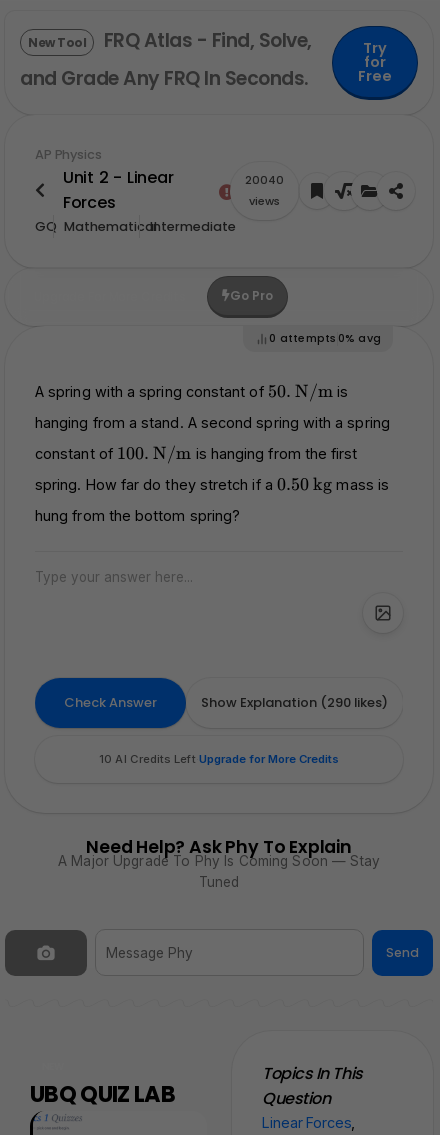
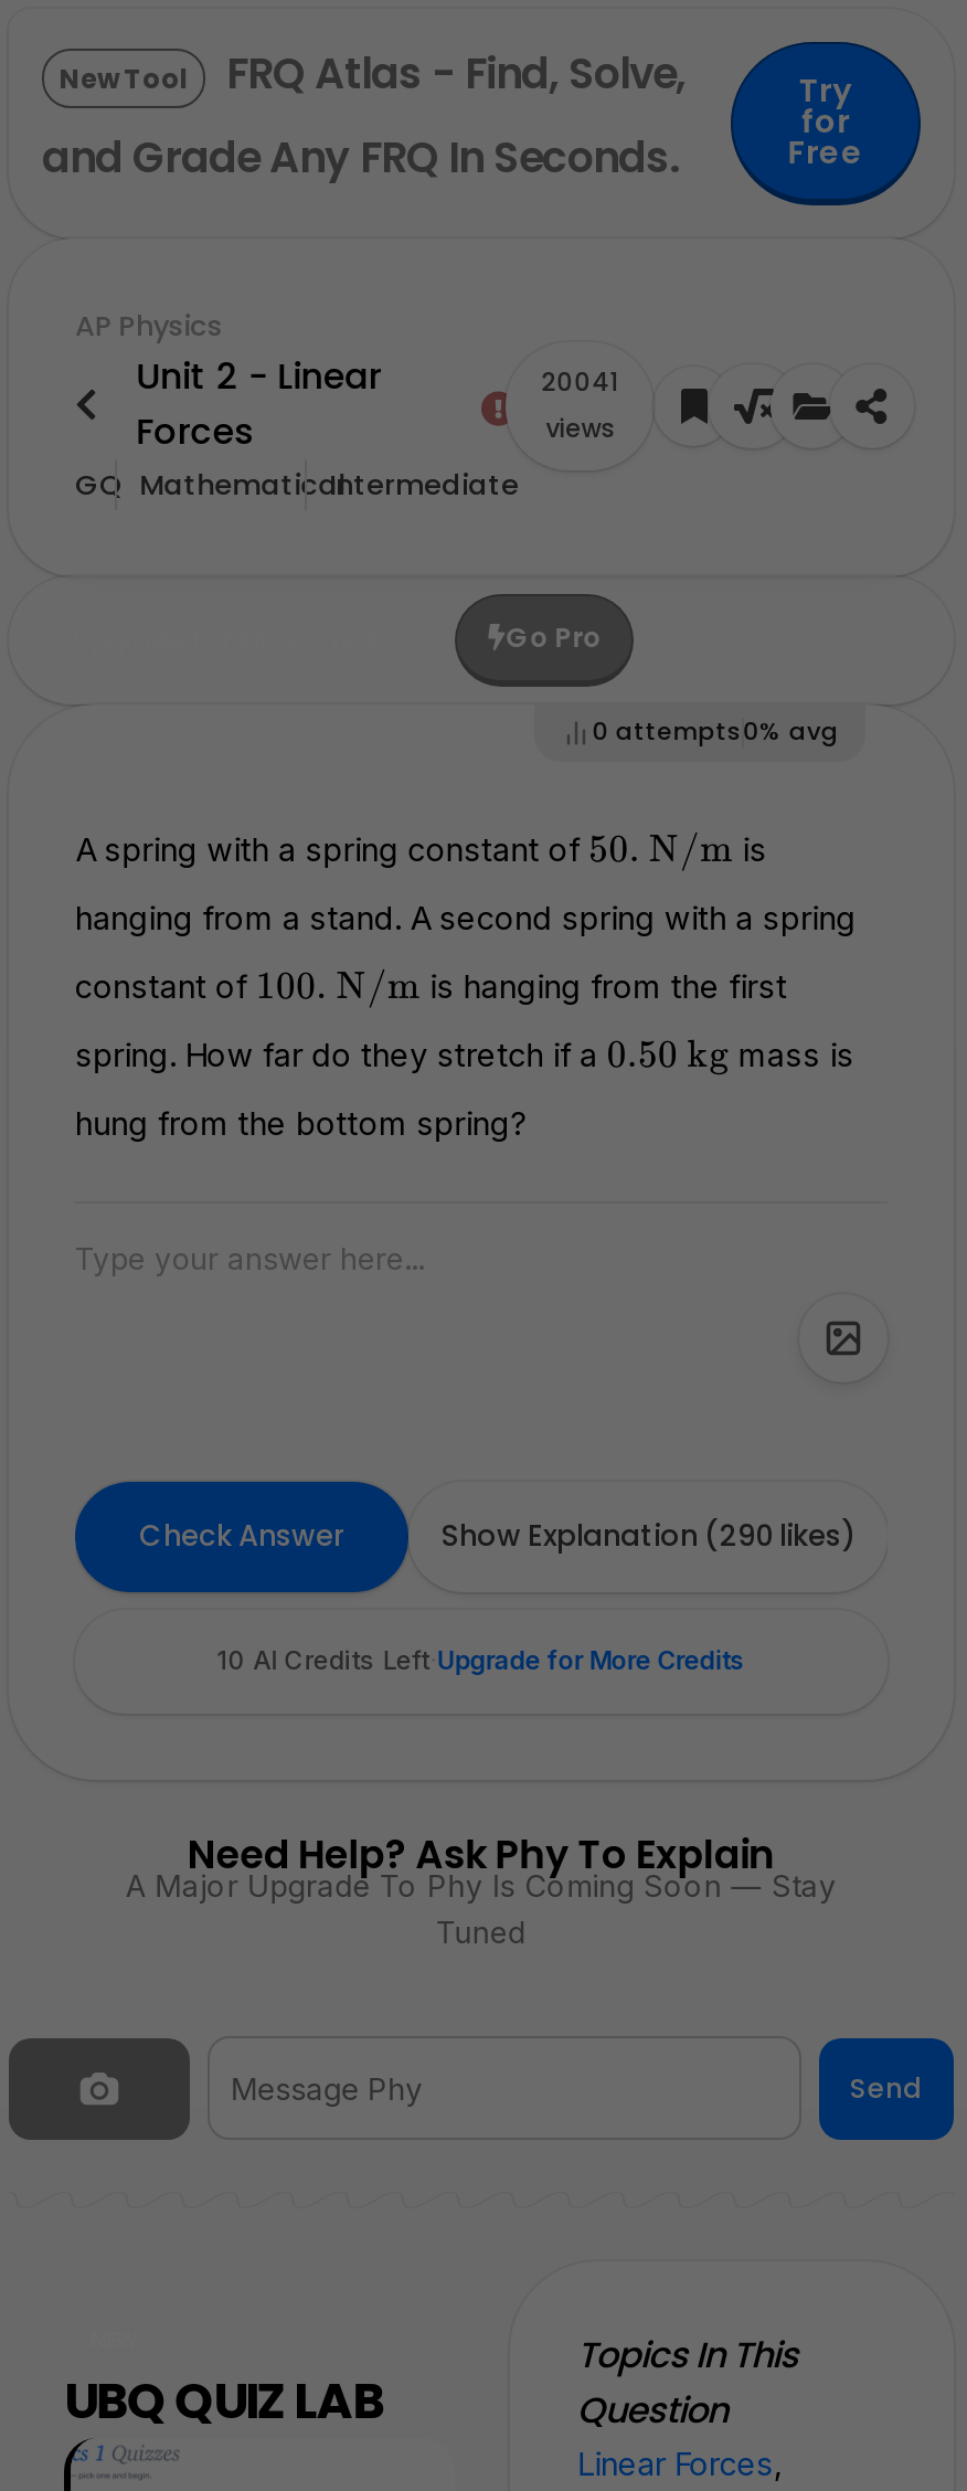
- 20040
+ 20041
